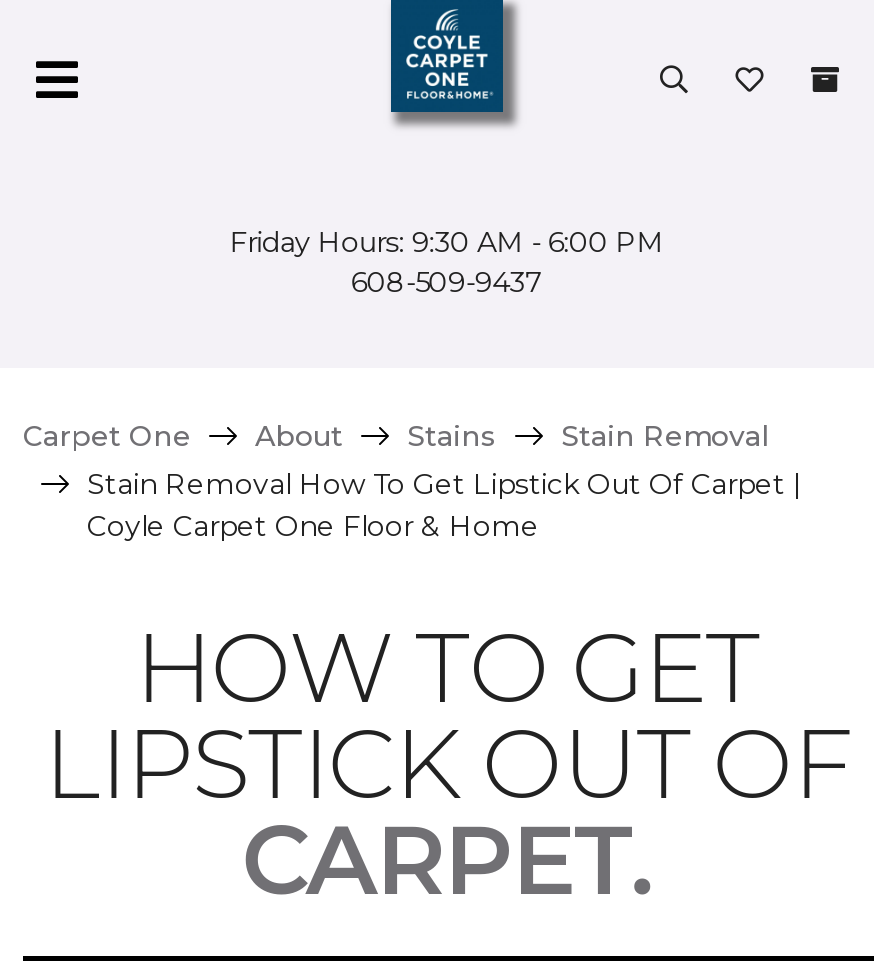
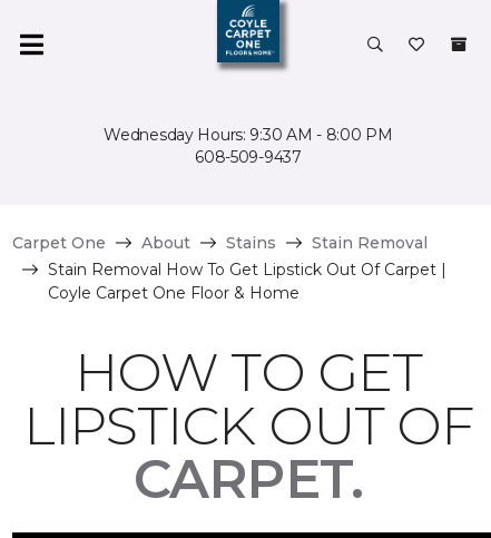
- Friday Hours: 9:30 AM - 6:00 PM
+ Wednesday Hours: 9:30 AM - 8:00 PM
